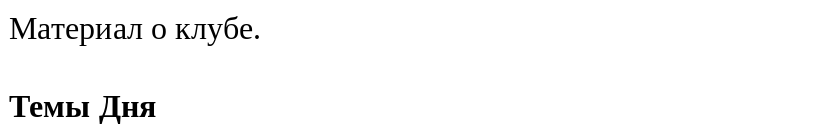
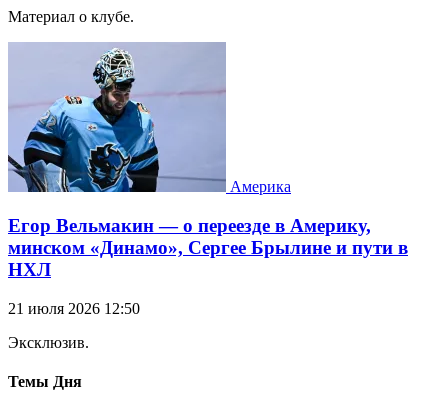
+ [image]
+ Америка
+ Егор Вельмакин — о переезде в Америку,
+ минском «Динамо», Сергее Брылине и пути в
+ НХЛ
+ 21 июля 2026 12:50
+ Эксклюзив.
